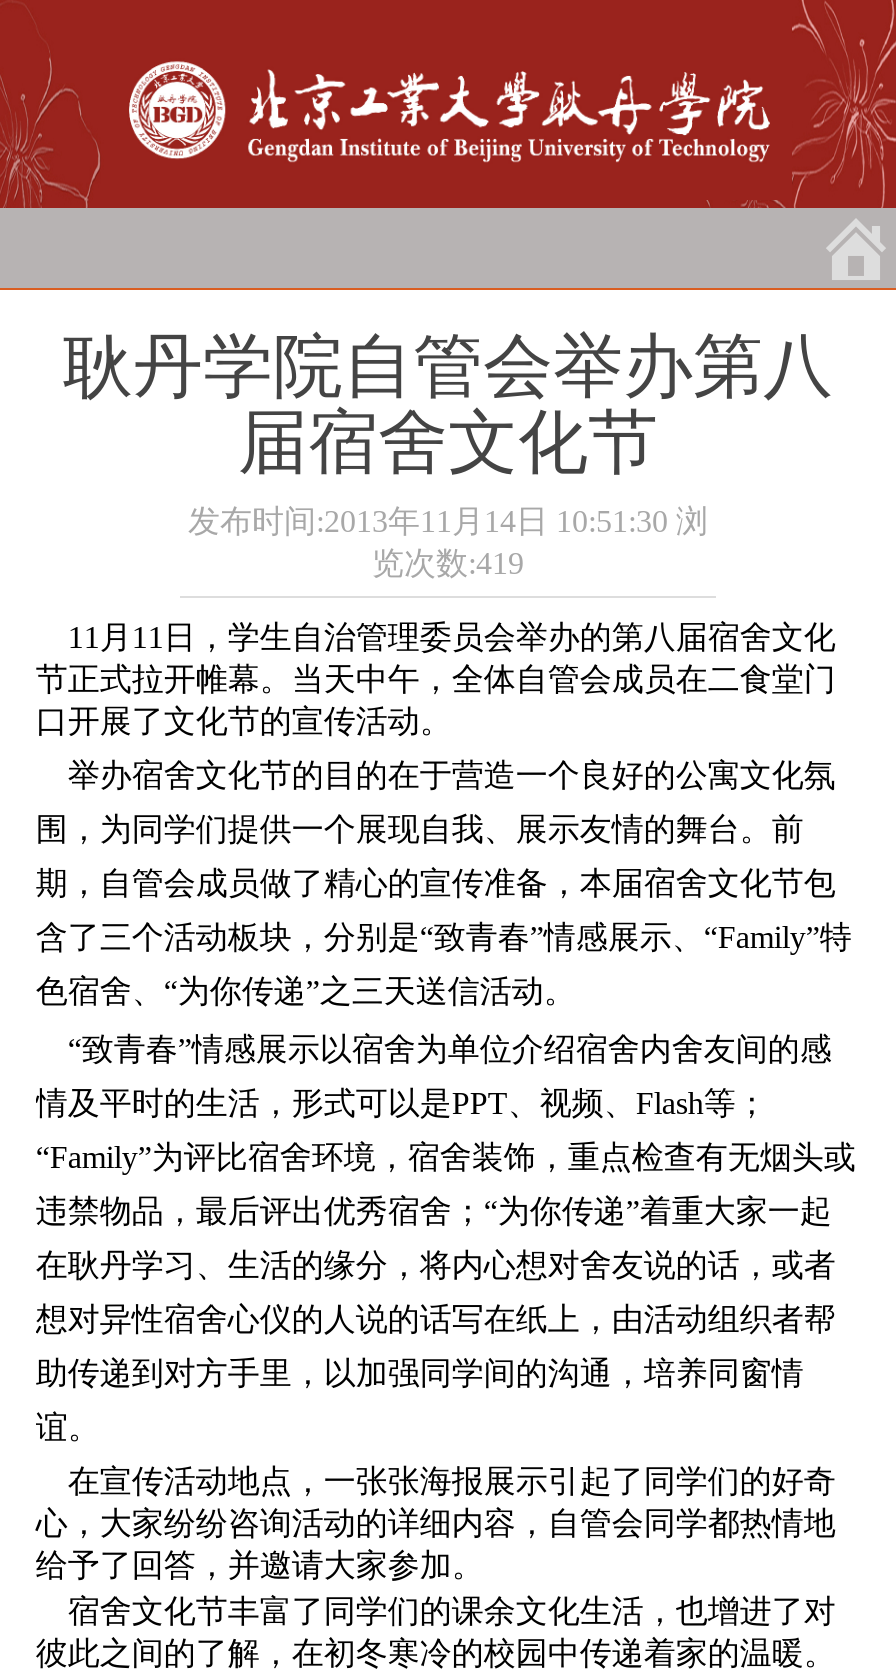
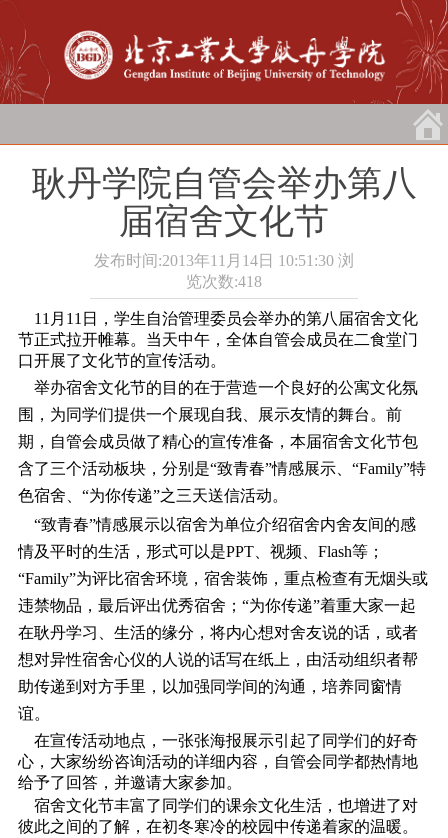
- 览次数:419
+ 览次数:418
